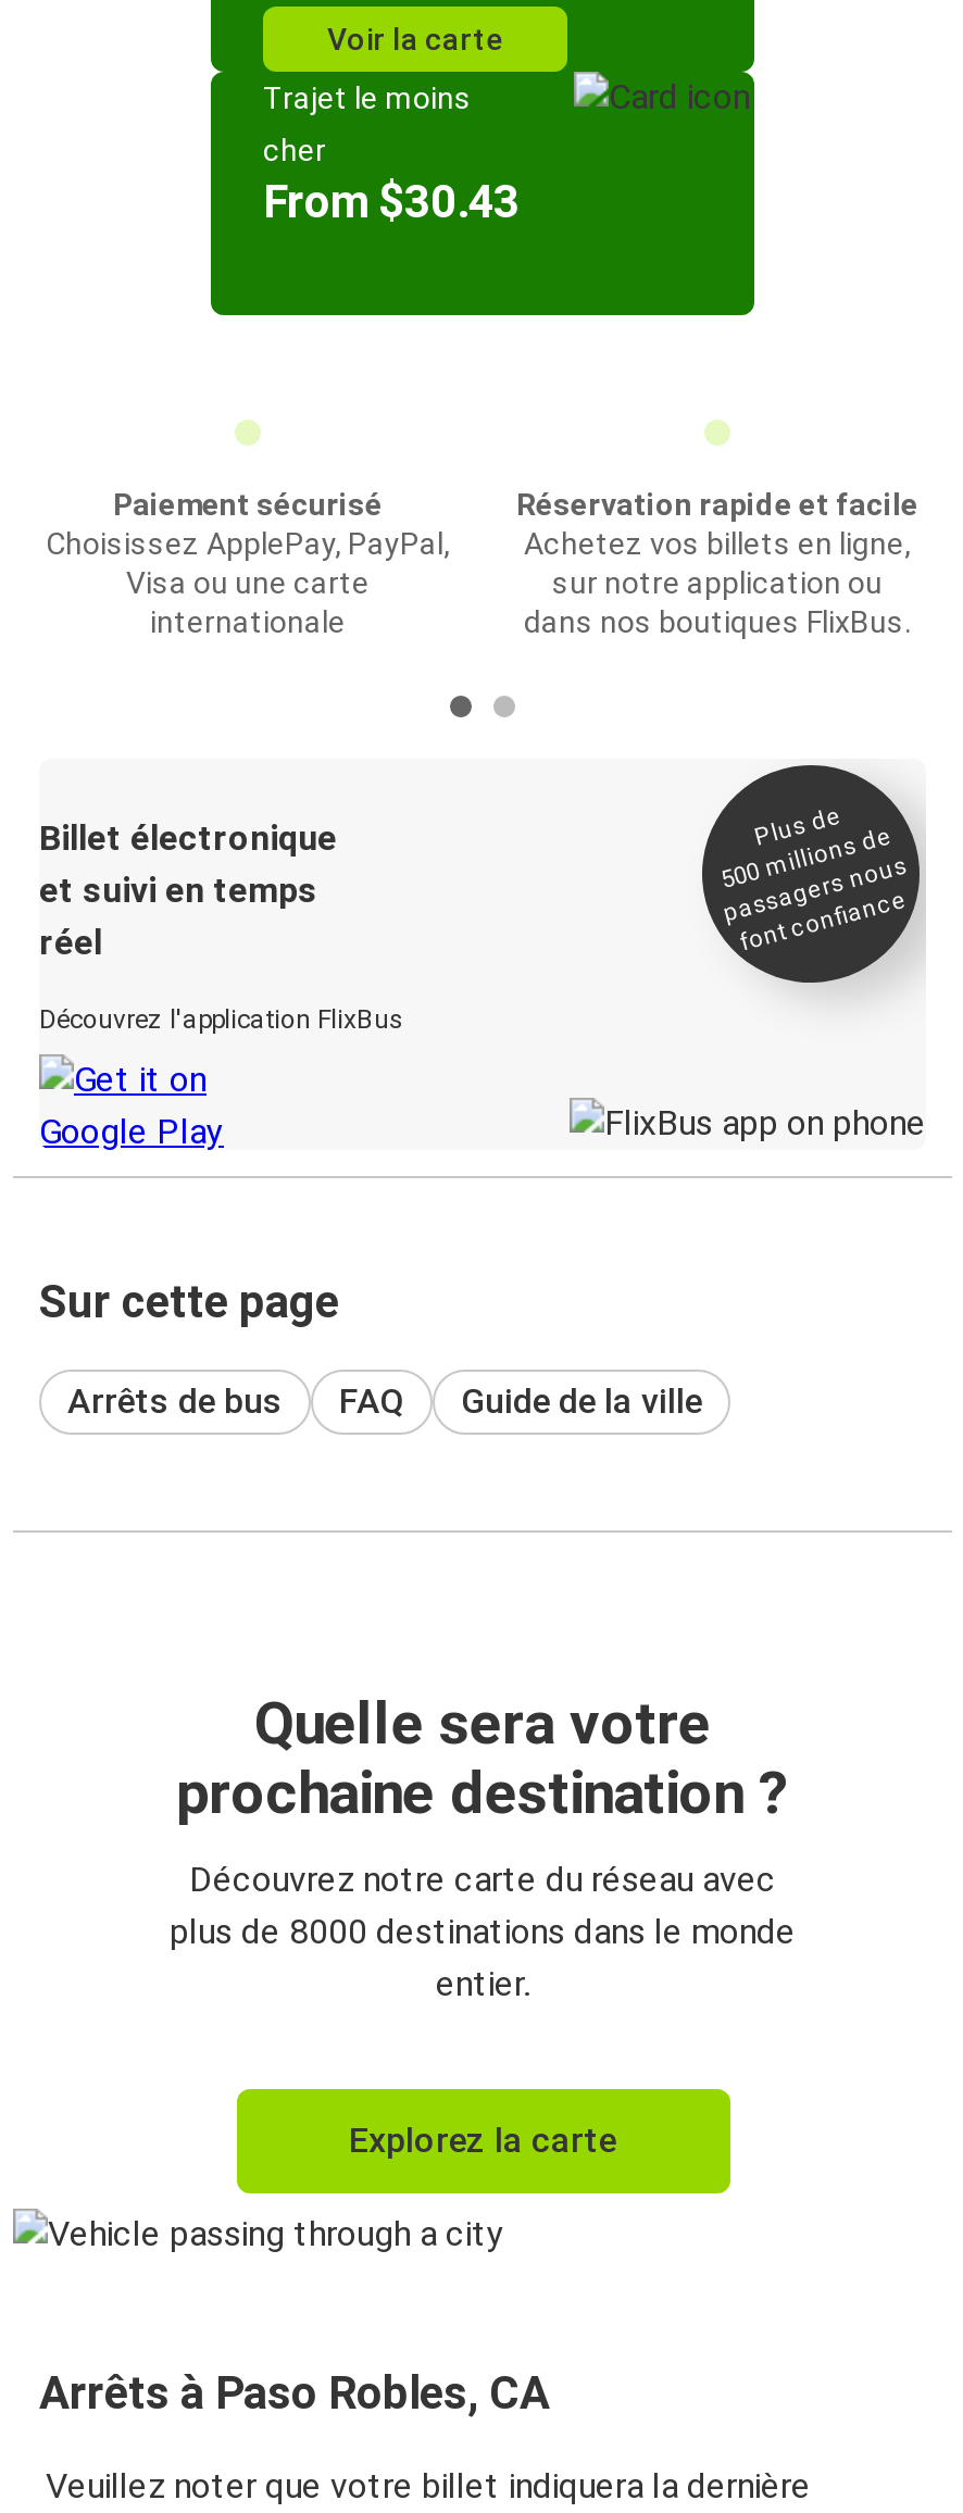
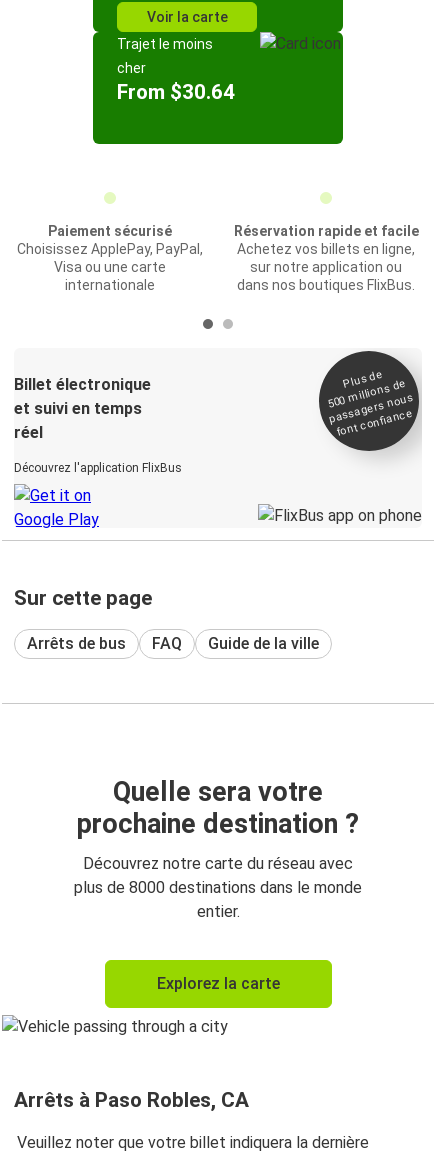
- From $30.43
+ From $30.64
